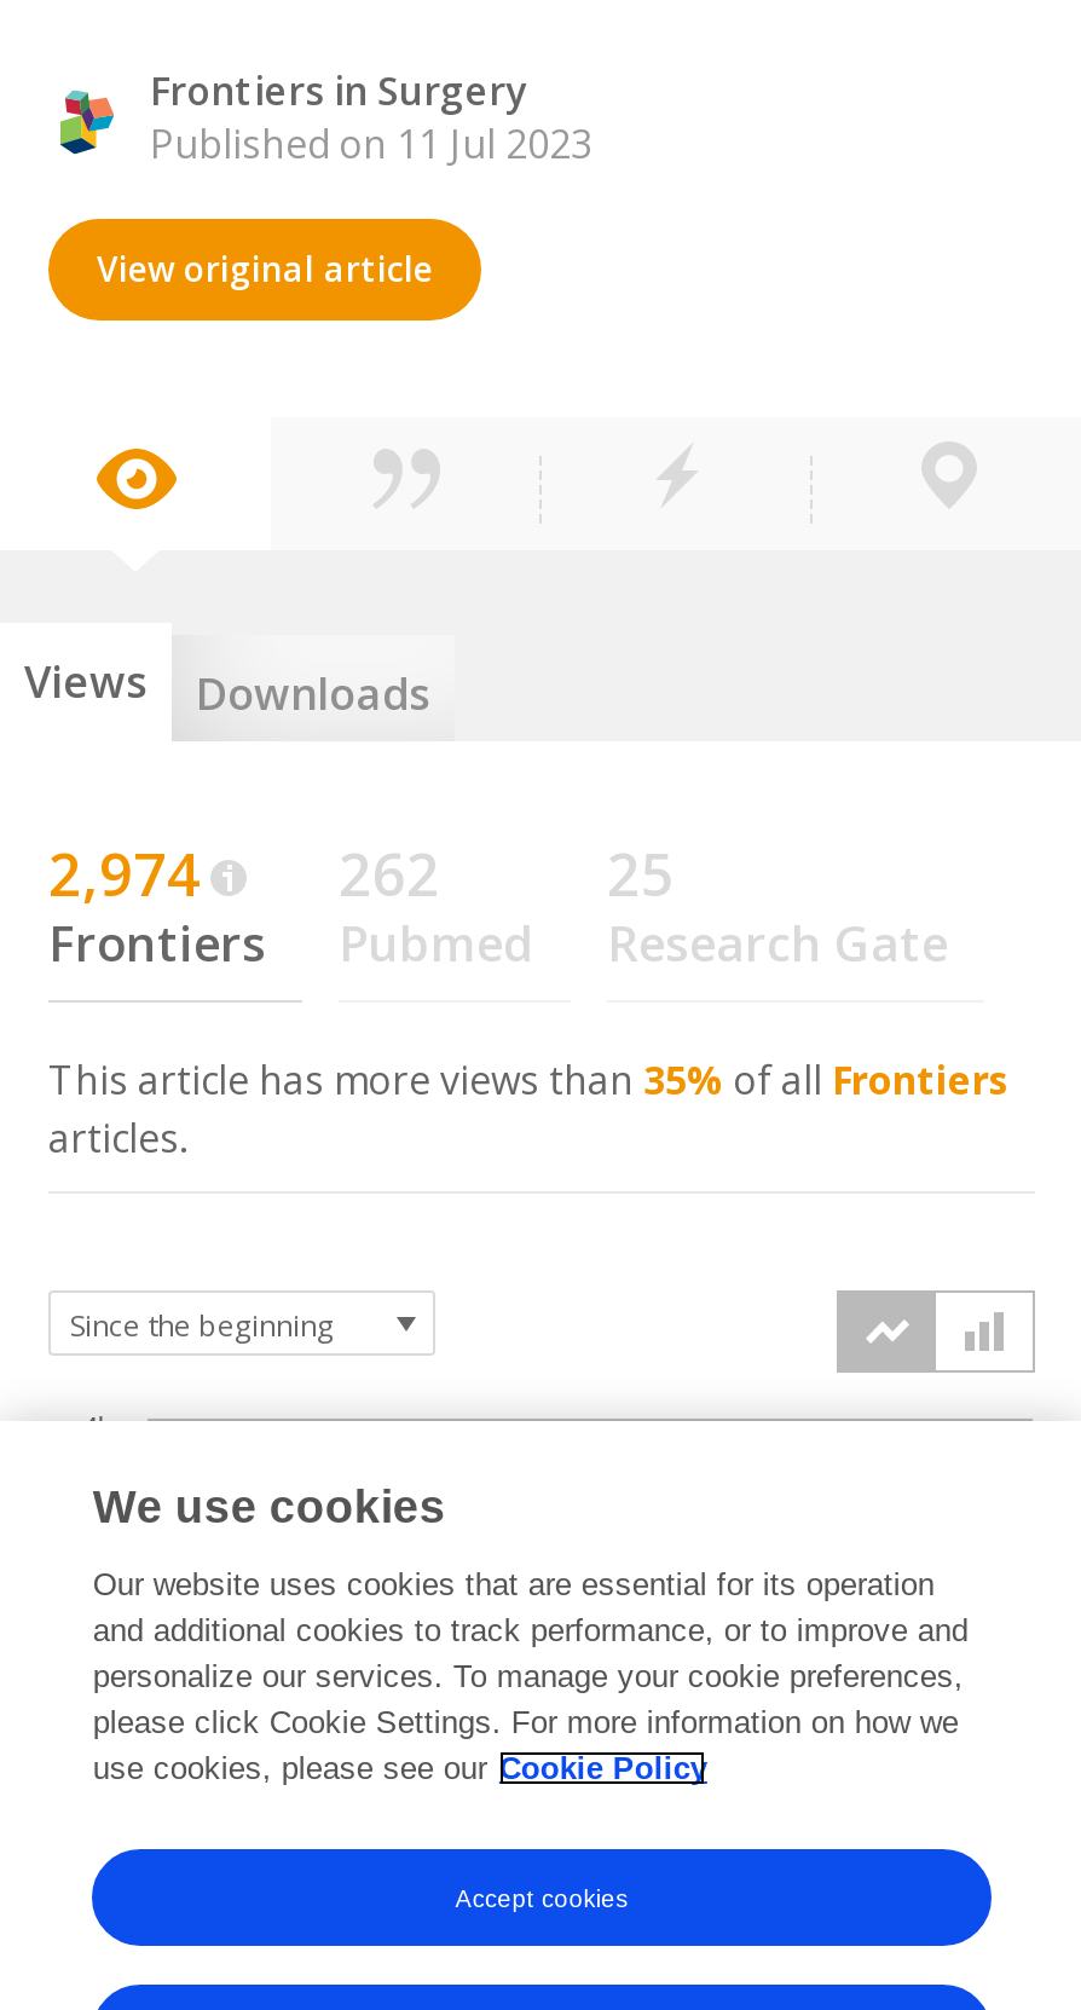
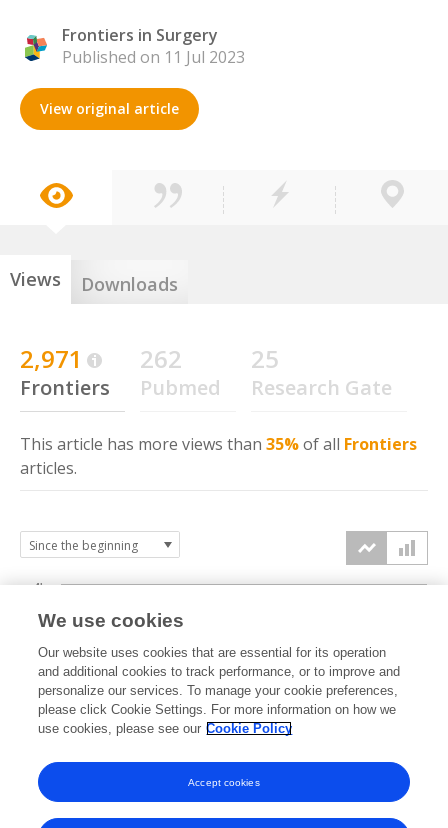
- 2,974
+ 2,971
